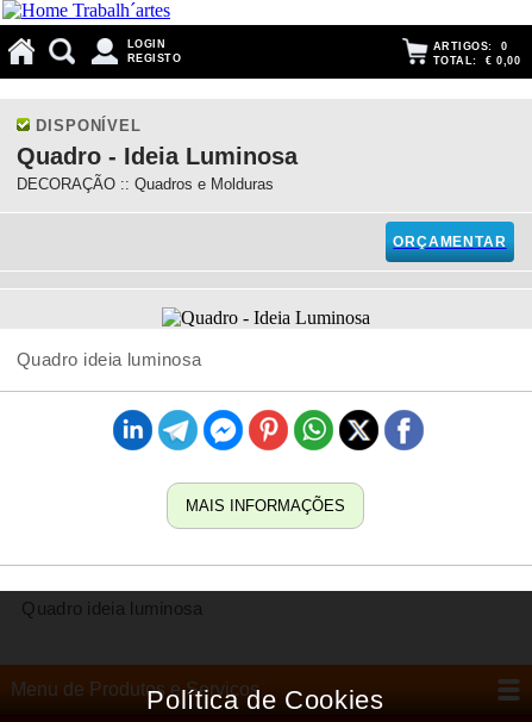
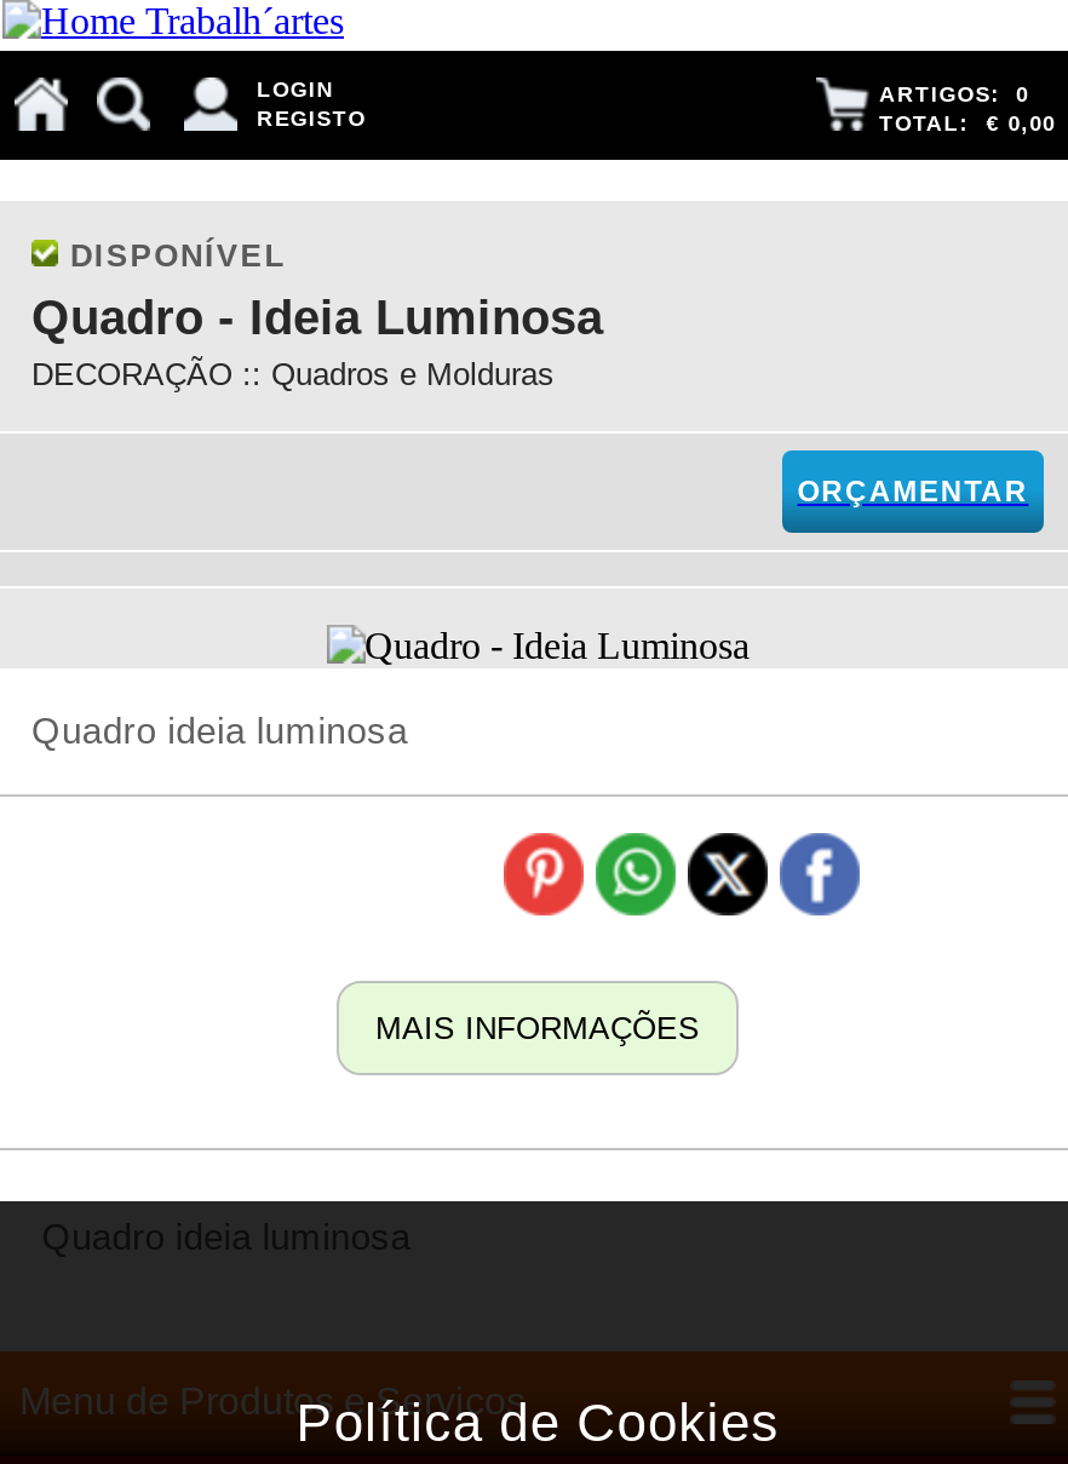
- [image]
